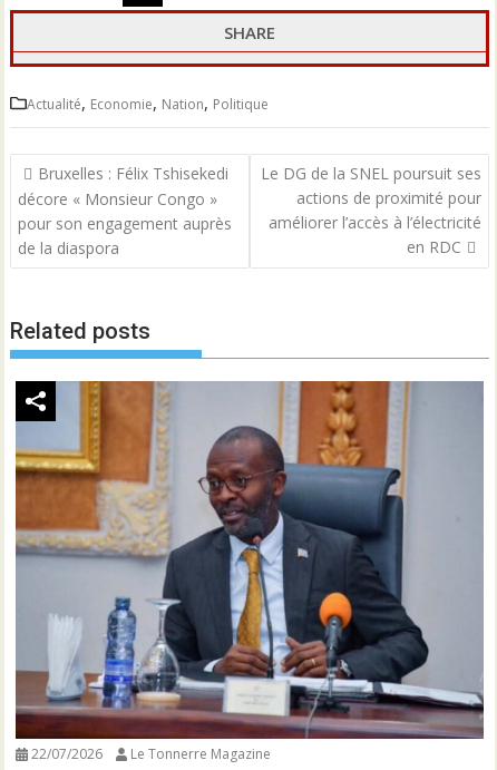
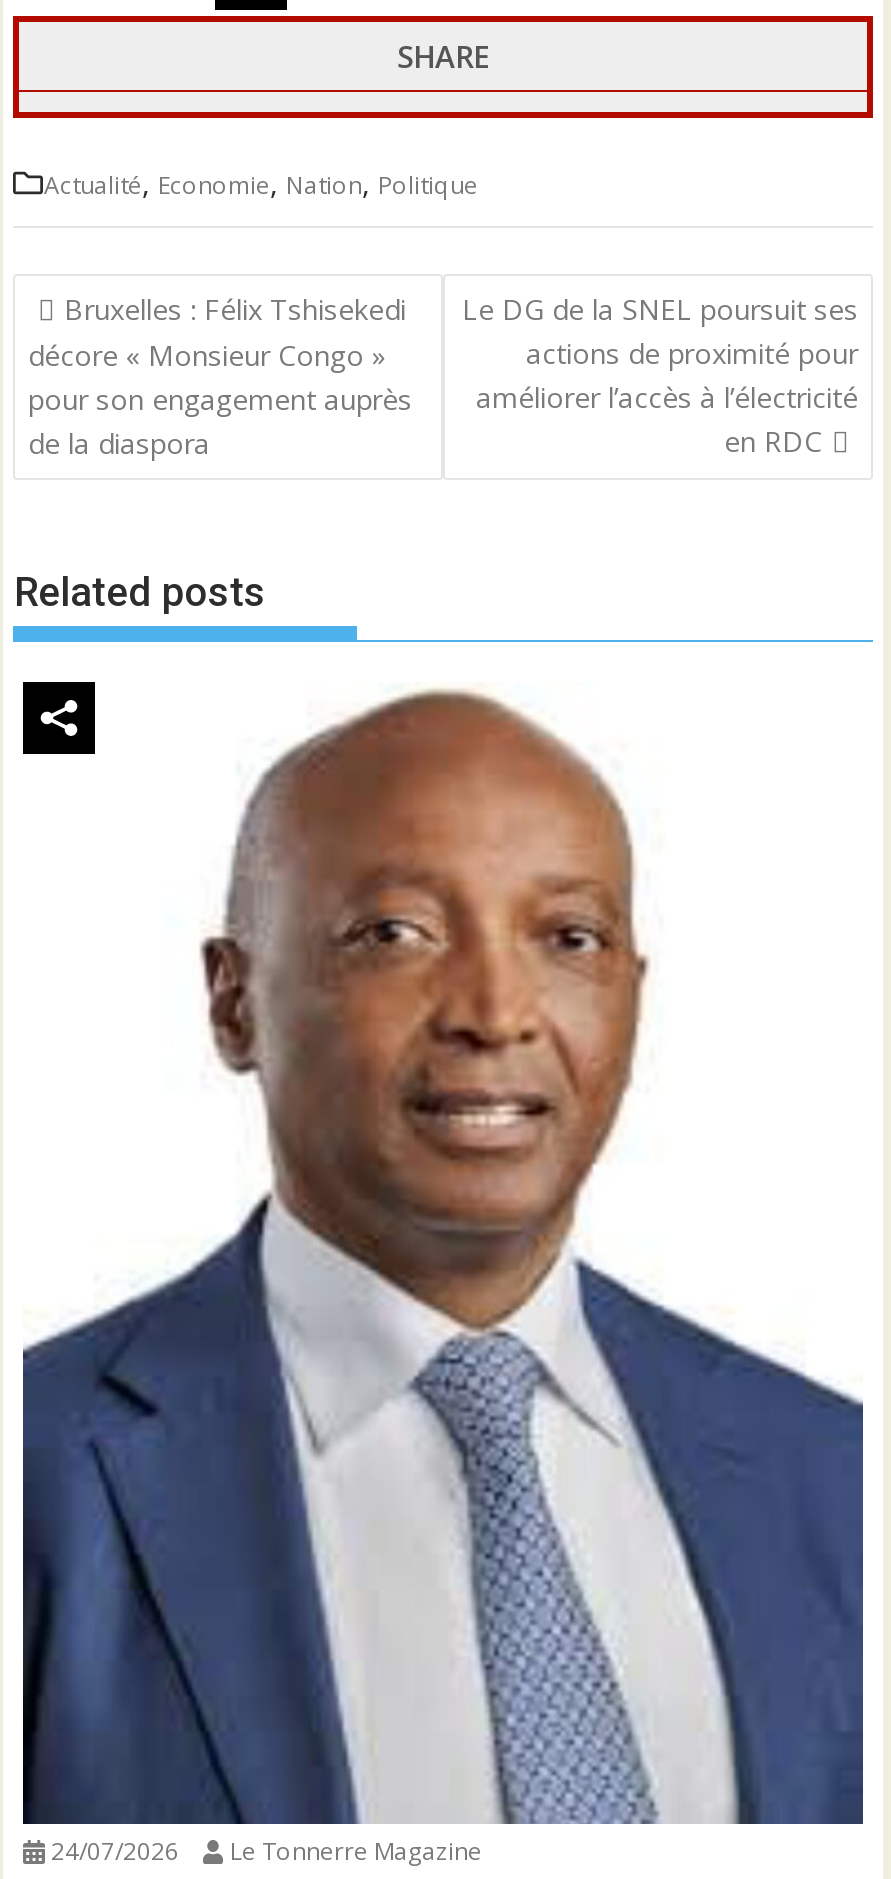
- [image]
- 22/07/2026 Le Tonnerre Magazine
+ [image]
+ 24/07/2026 Le Tonnerre Magazine
